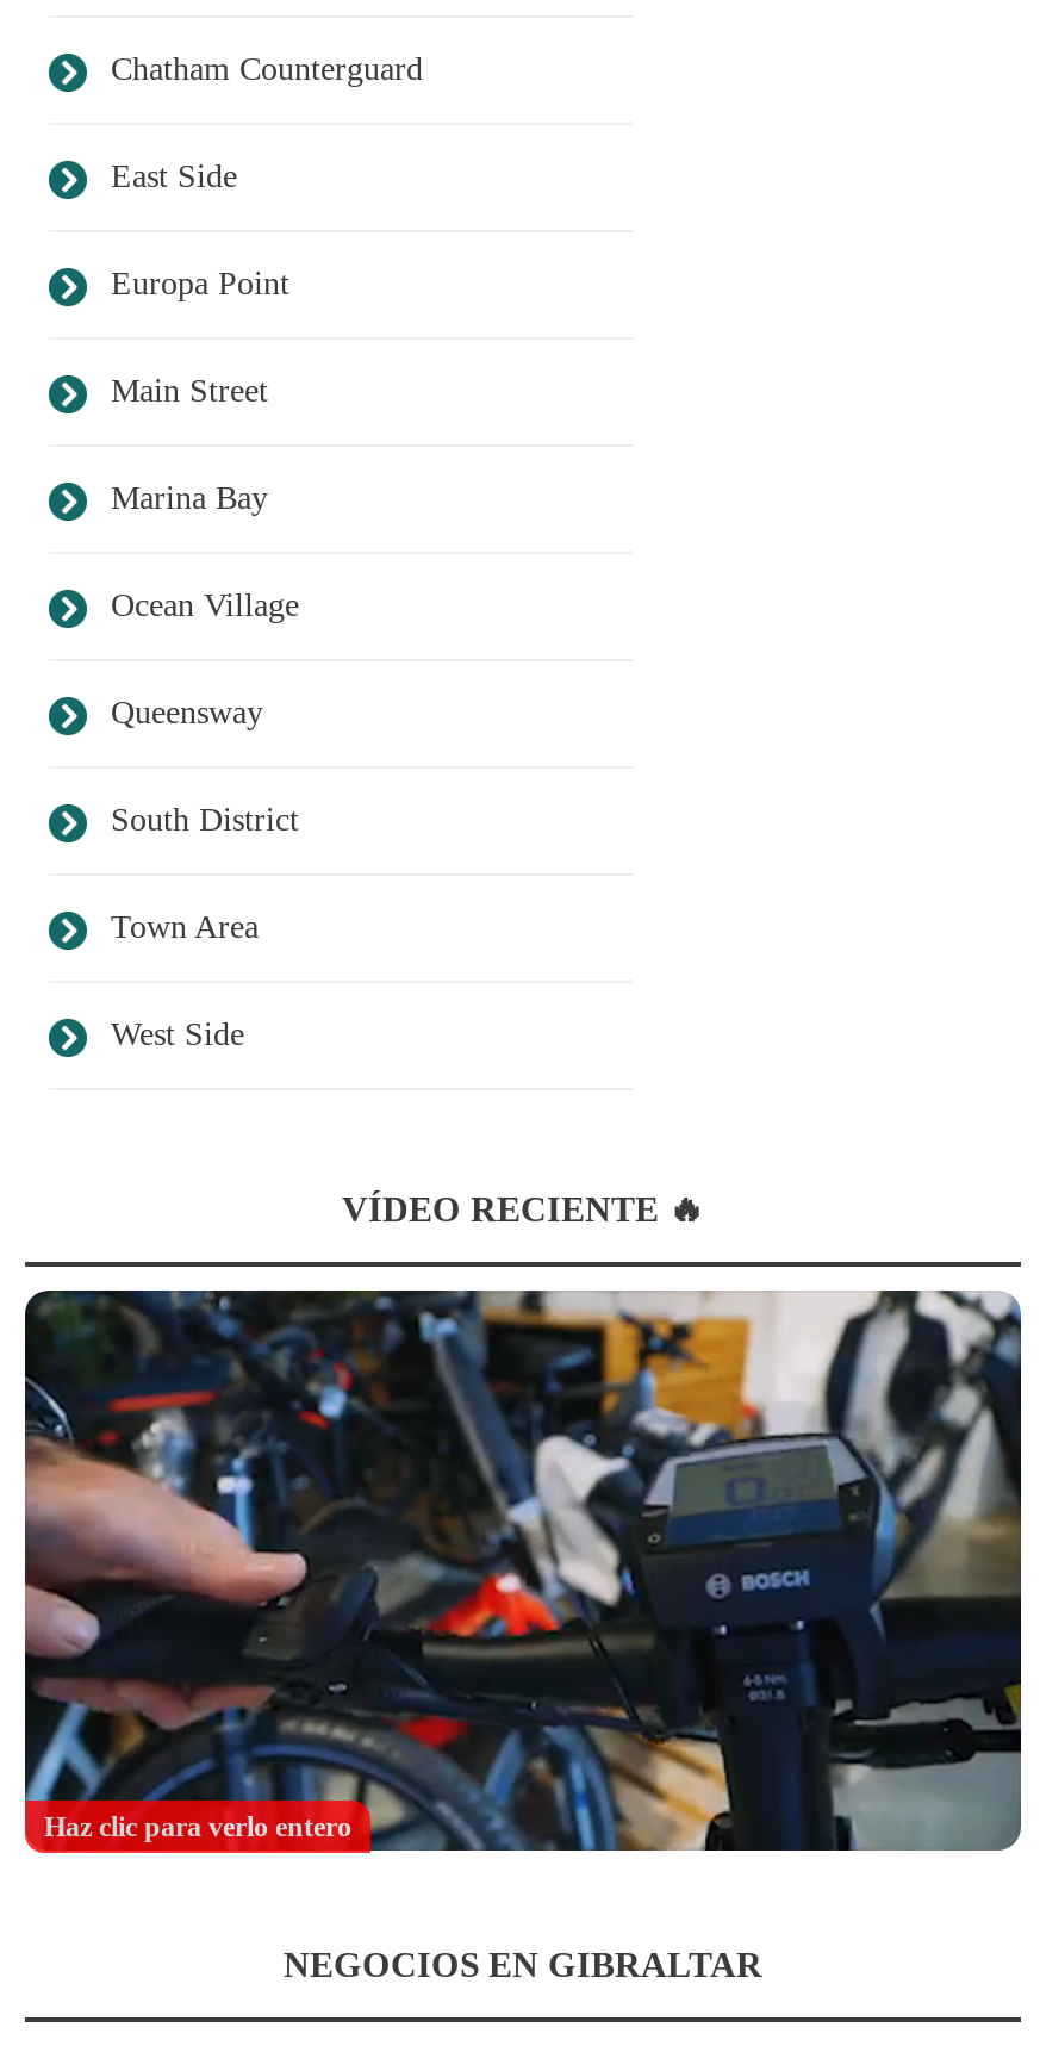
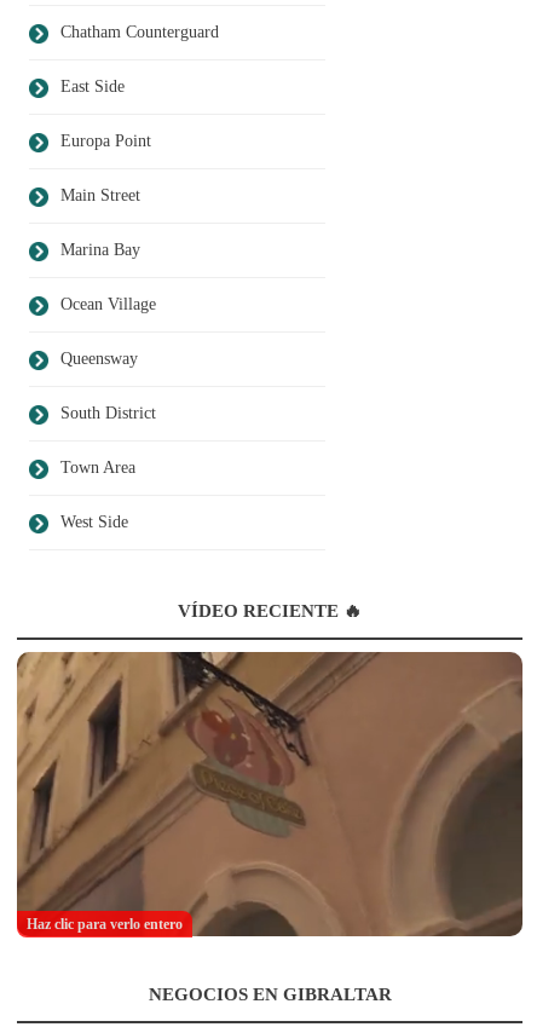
- [image]
+ [image]
